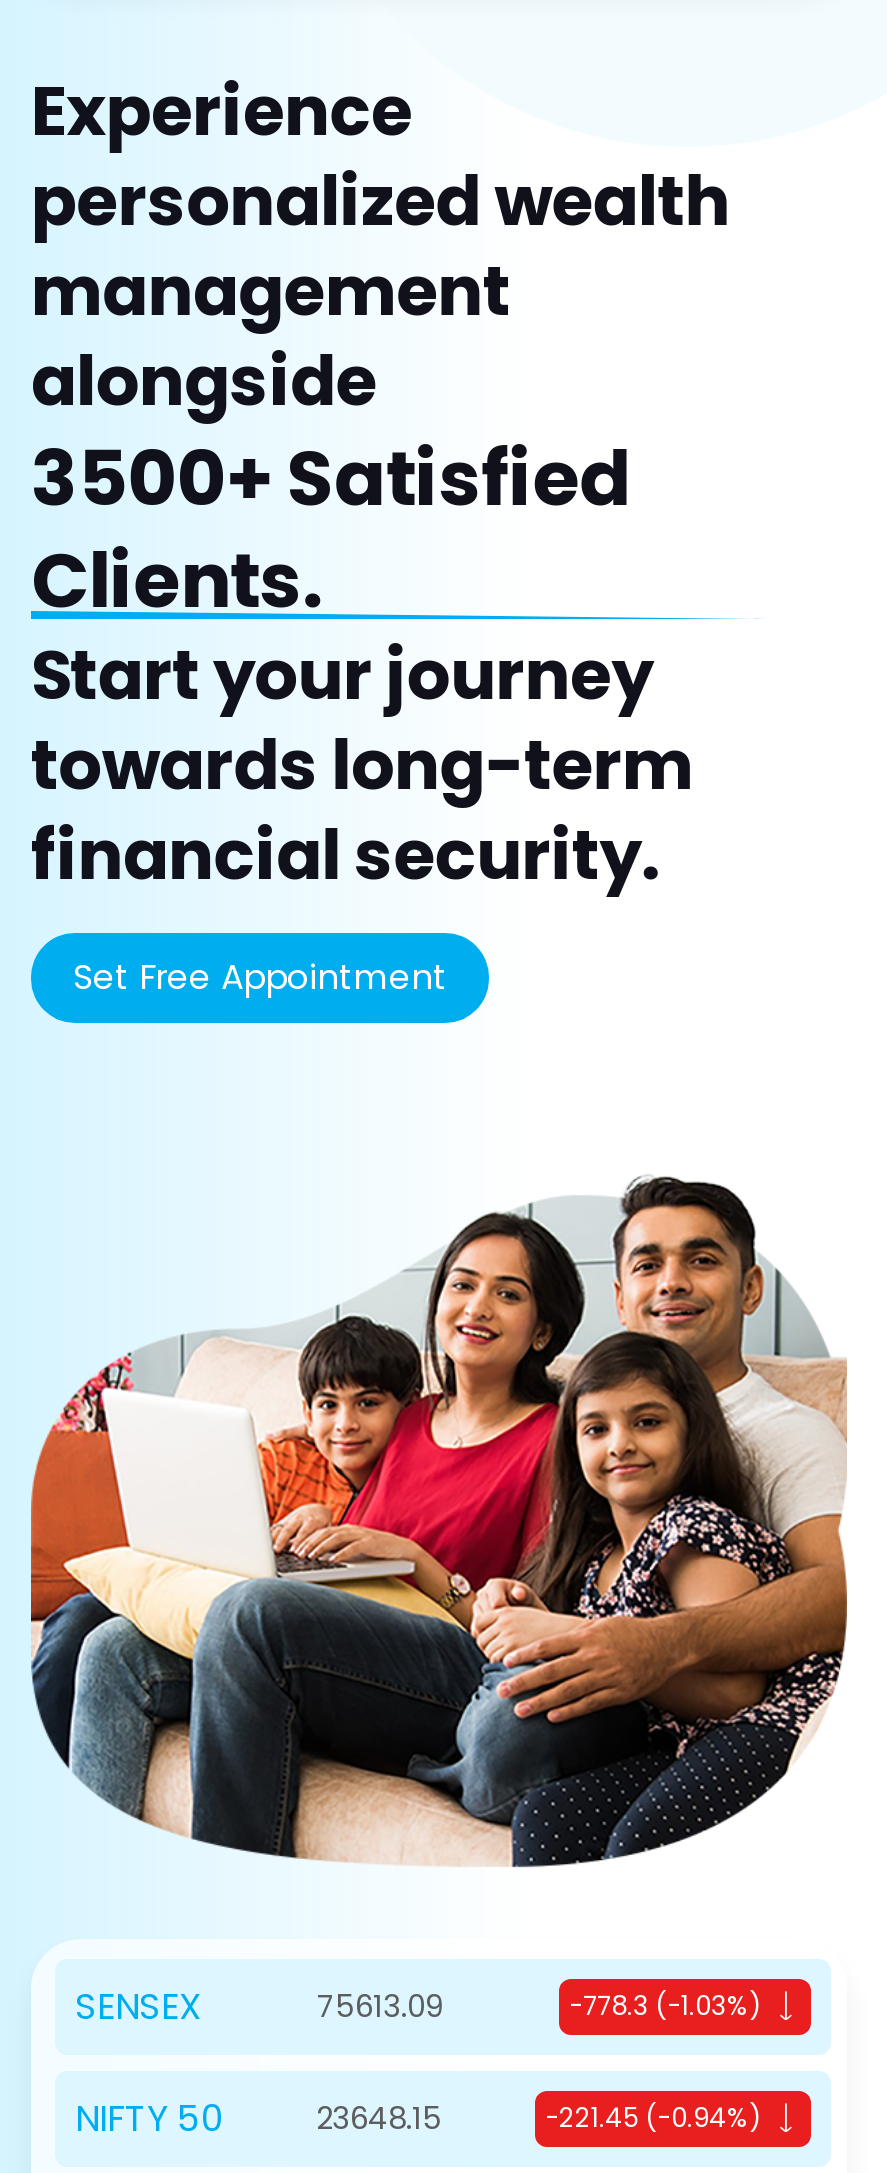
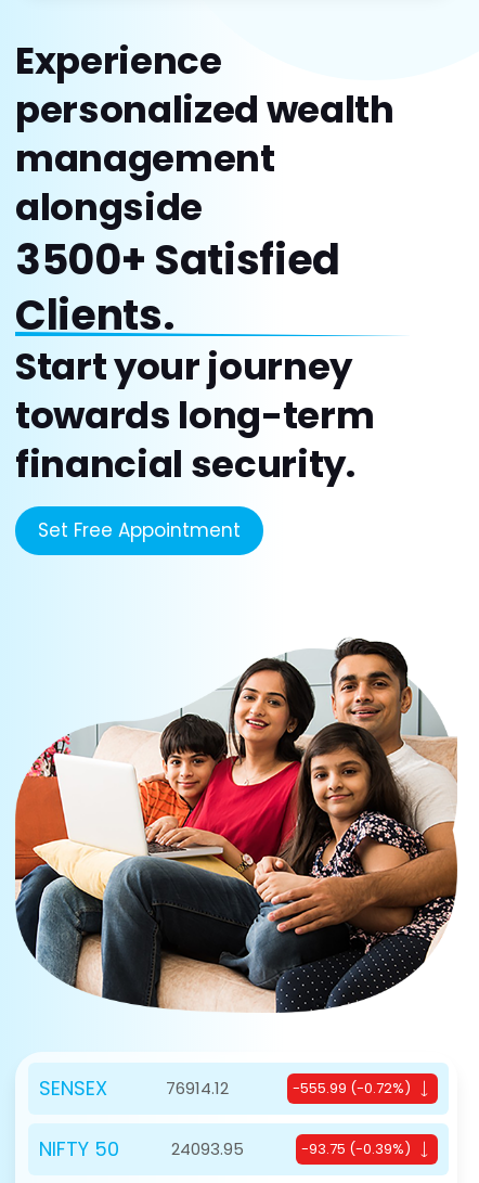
- 75613.09
+ 76914.12

- -778.3 (-1.03%)
+ -555.99 (-0.72%)

- 23648.15
+ 24093.95

- -221.45 (-0.94%)
+ -93.75 (-0.39%)
